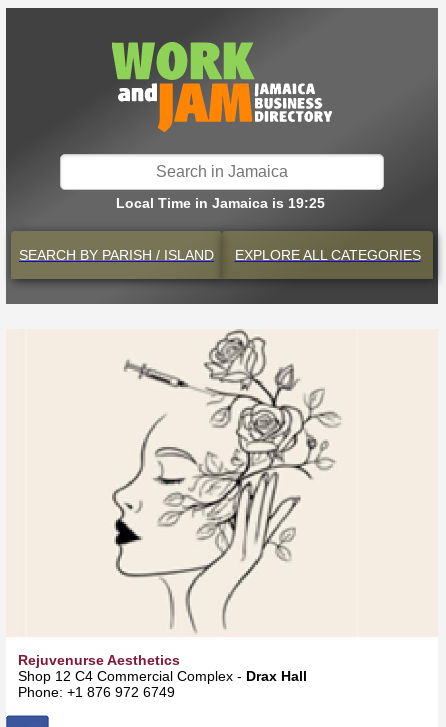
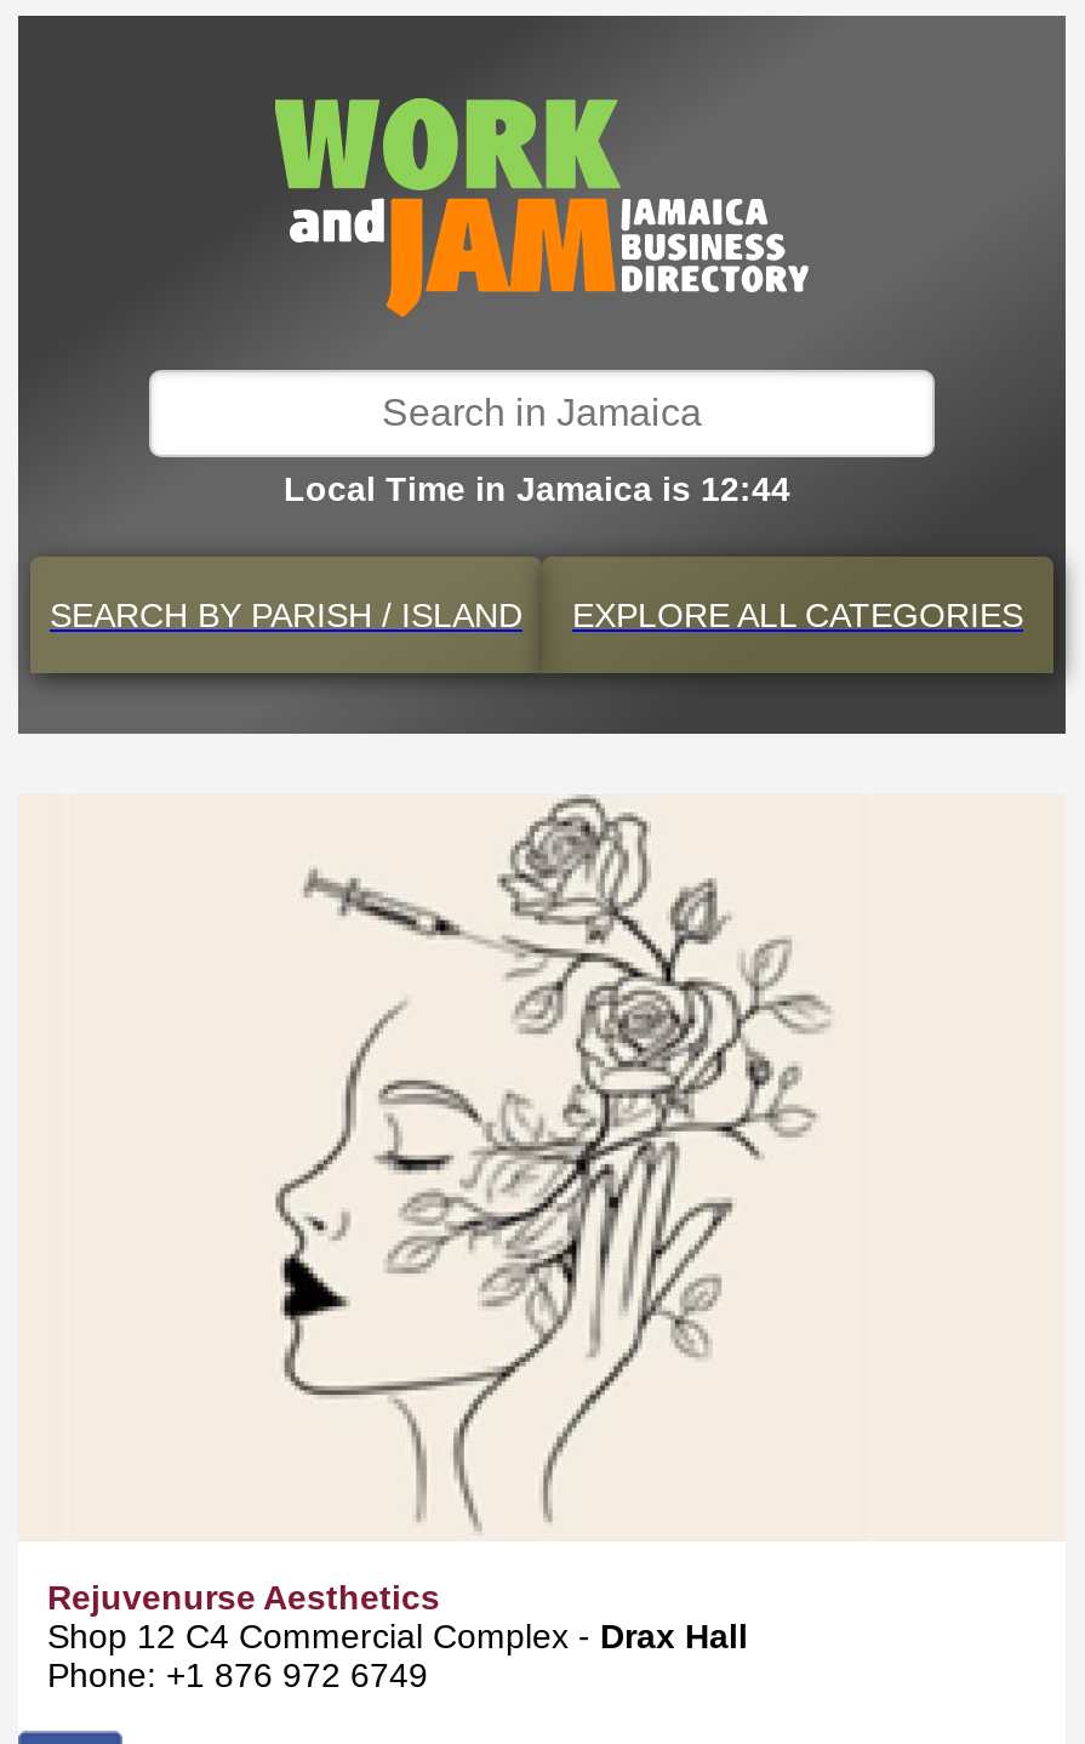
- Local Time in Jamaica is 19:25
+ Local Time in Jamaica is 12:44
